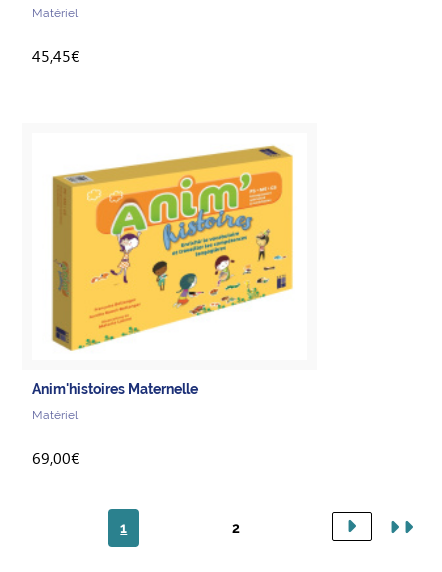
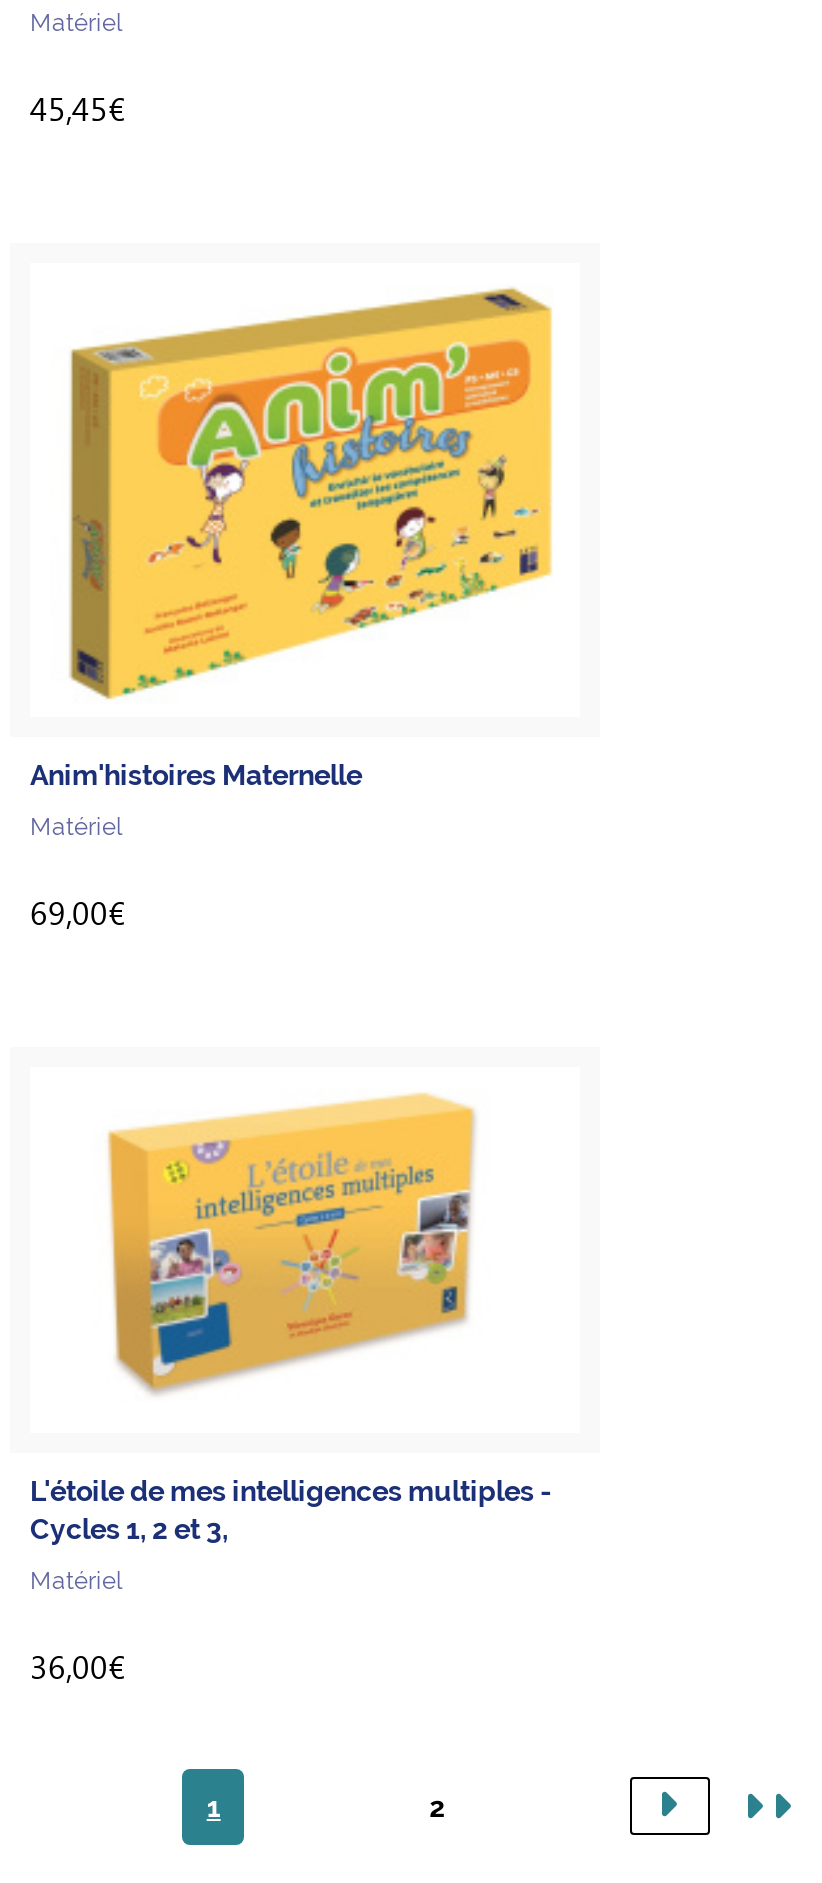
+ [image]
+ L'étoile de mes intelligences multiples -
+ Cycles 1, 2 et 3,
+ Matériel
+ 36,00€
